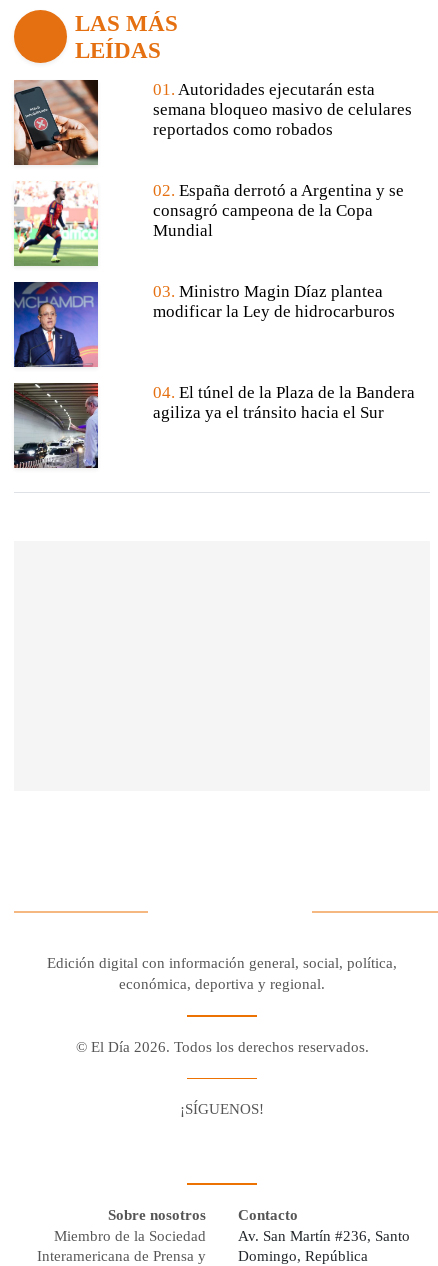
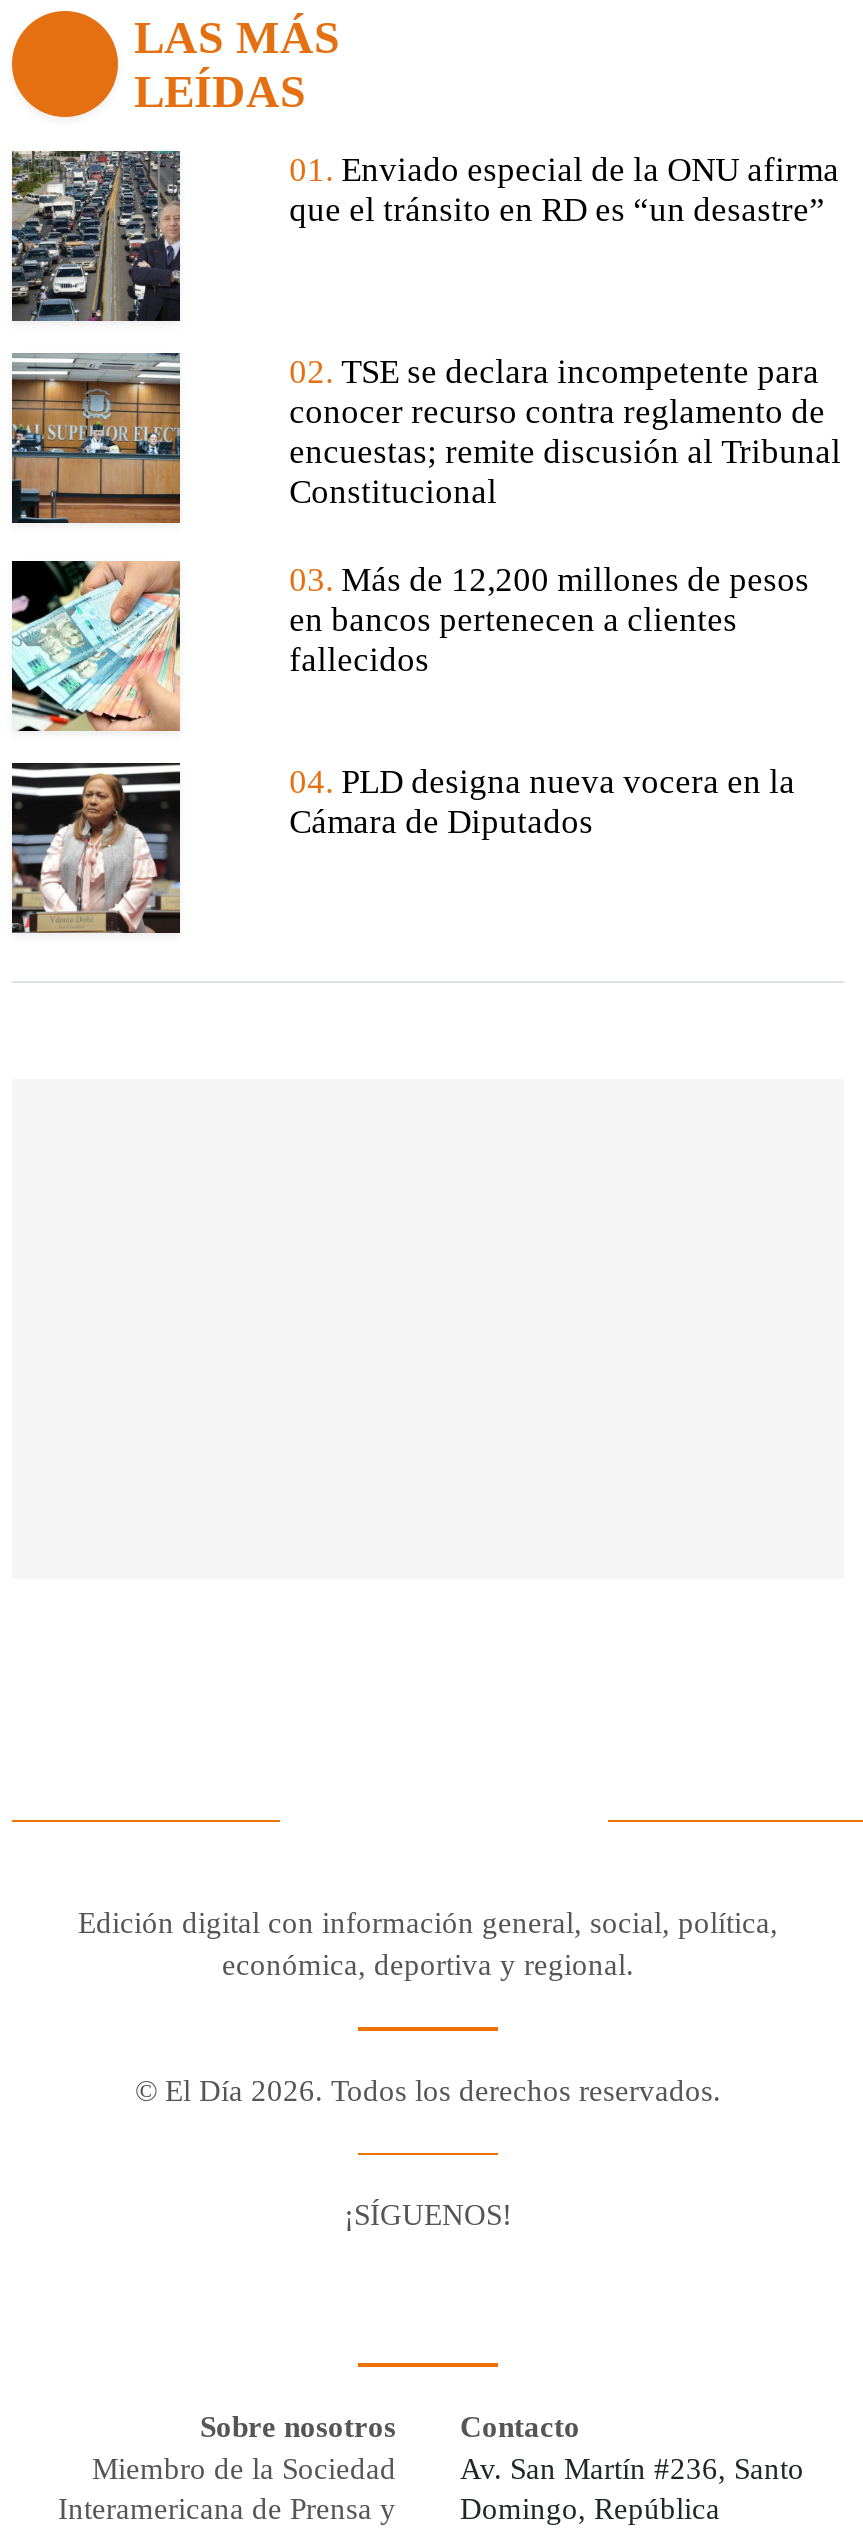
- [image]
+ [image]

- 01. Autoridades ejecutarán esta
- semana bloqueo masivo de celulares
- reportados como robados
+ 01. Enviado especial de la ONU afirma
+ que el tránsito en RD es “un desastre”

- [image]
+ [image]

- 02. España derrotó a Argentina y se
- consagró campeona de la Copa
- Mundial
+ 02. TSE se declara incompetente para
+ conocer recurso contra reglamento de
+ encuestas; remite discusión al Tribunal
+ Constitucional

- [image]
+ [image]

- 03. Ministro Magin Díaz plantea
- modificar la Ley de hidrocarburos
+ 03. Más de 12,200 millones de pesos
+ en bancos pertenecen a clientes
+ fallecidos

- [image]
+ [image]

- 04. El túnel de la Plaza de la Bandera
- agiliza ya el tránsito hacia el Sur
+ 04. PLD designa nueva vocera en la
+ Cámara de Diputados
